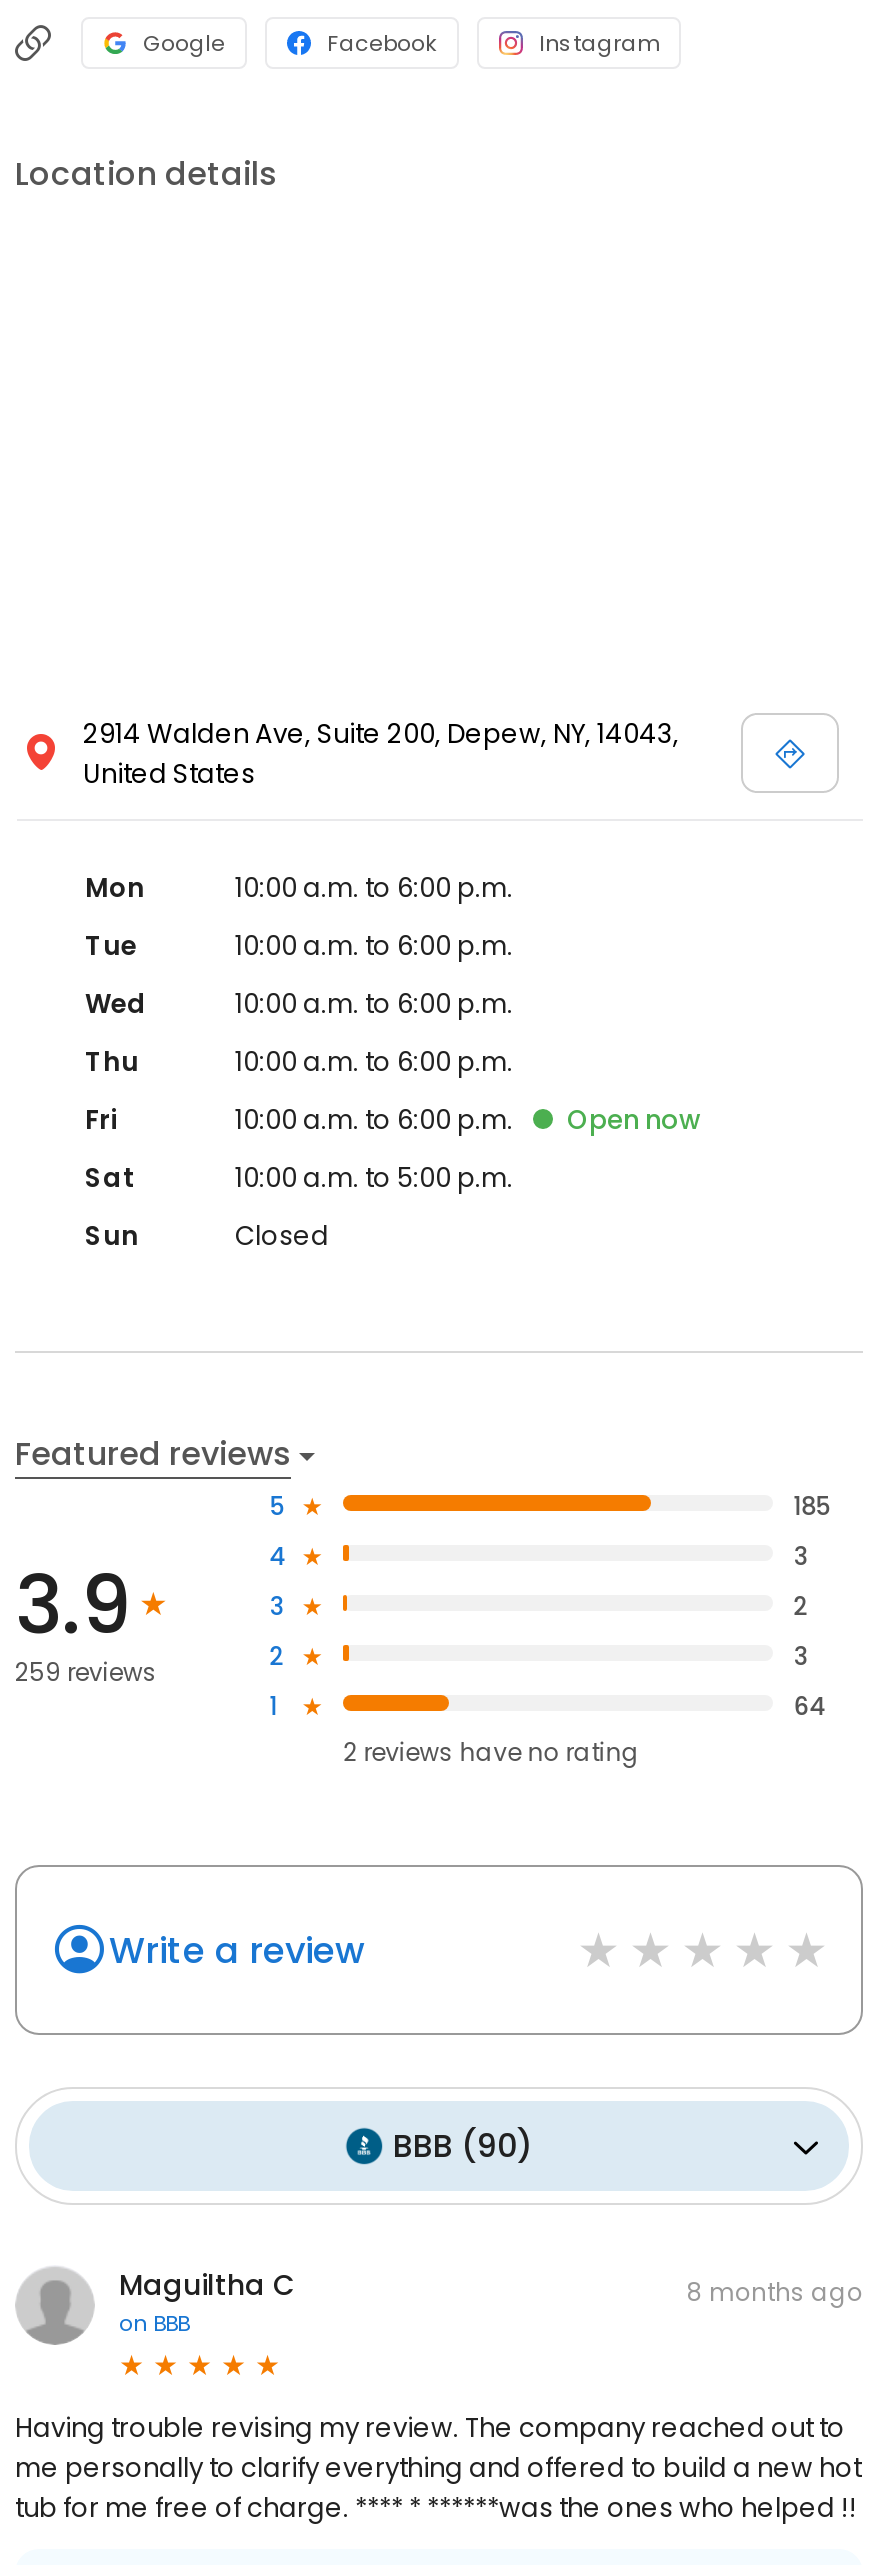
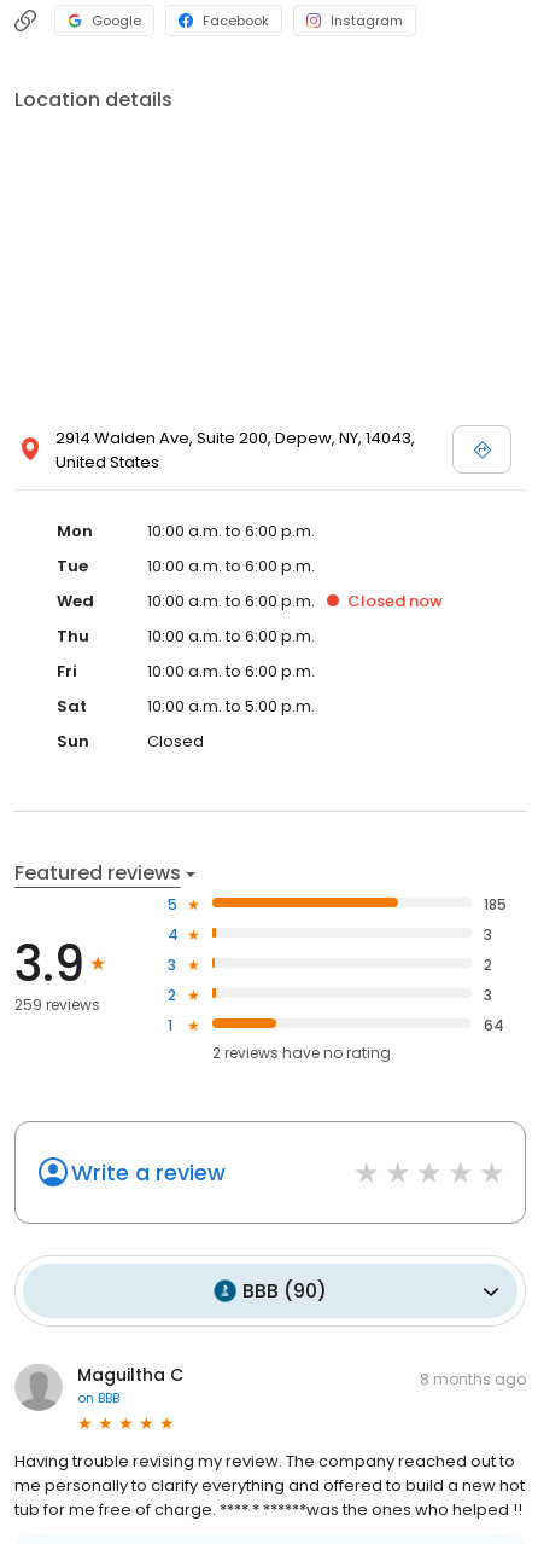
+ Closed now

- Open now
